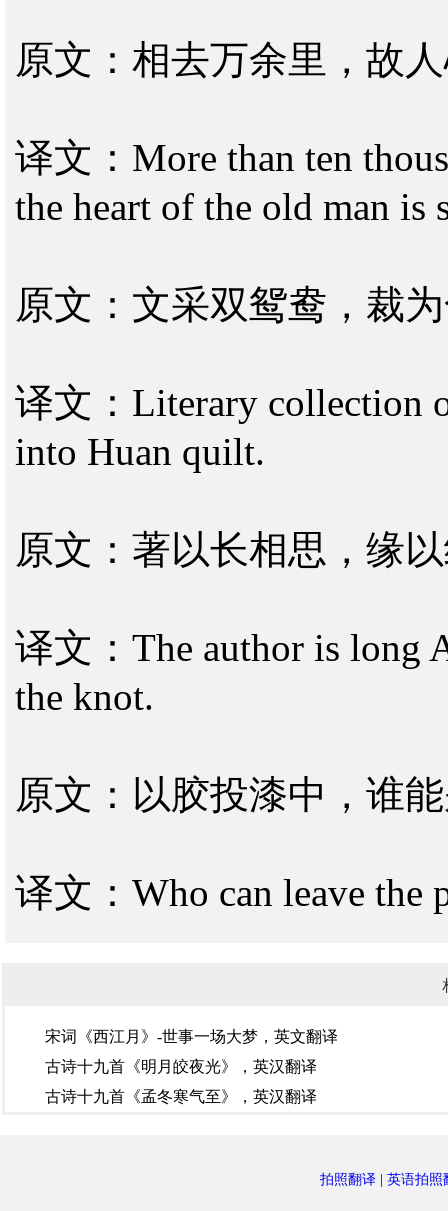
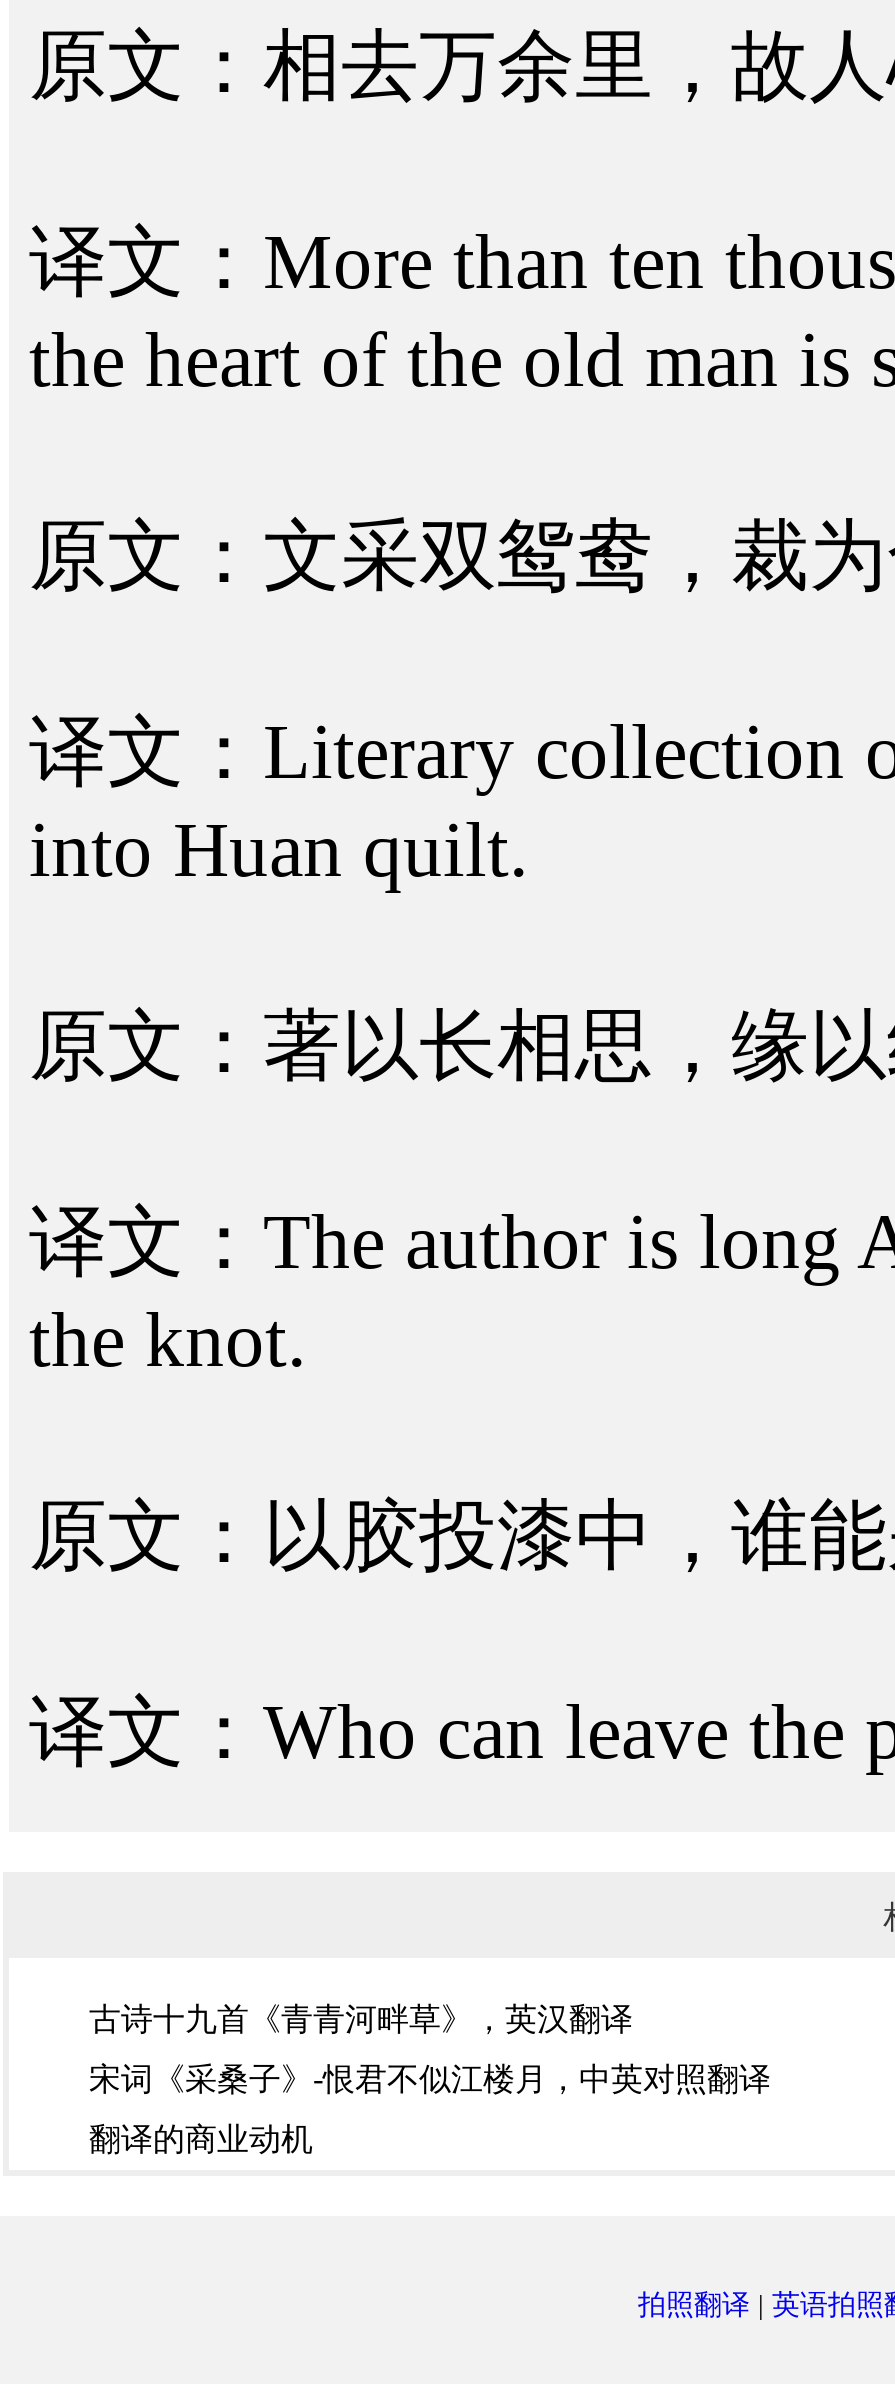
- 宋词《西江月》-世事一场大梦，英文翻译
+ 古诗十九首《青青河畔草》，英汉翻译

- 古诗十九首《明月皎夜光》，英汉翻译
+ 宋词《采桑子》-恨君不似江楼月，中英对照翻译

- 古诗十九首《孟冬寒气至》，英汉翻译
+ 翻译的商业动机
